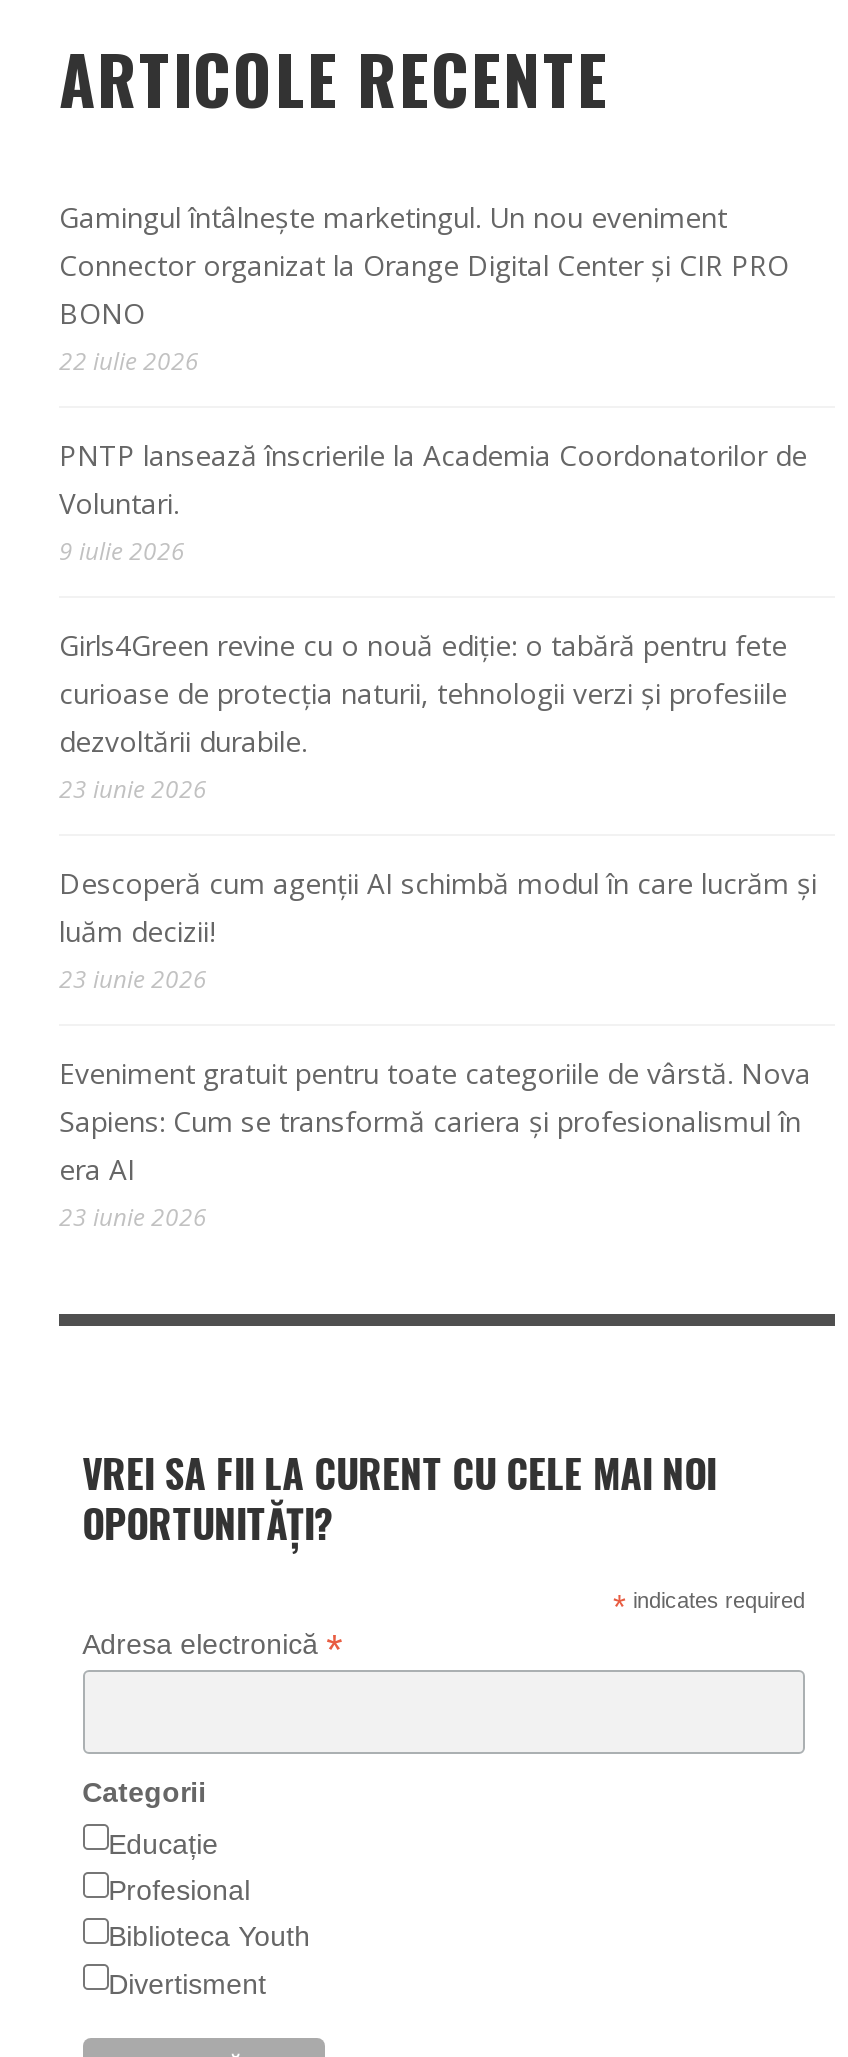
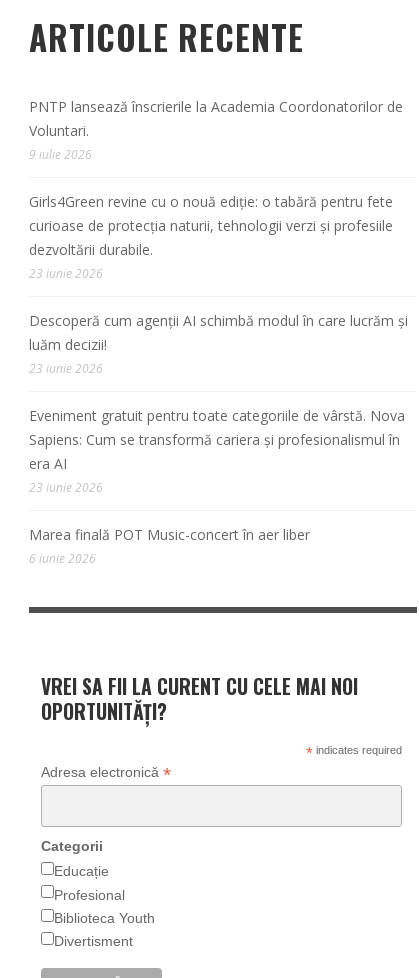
- Gamingul întâlnește marketingul. Un nou eveniment
- Connector organizat la Orange Digital Center și CIR PRO
- BONO
- 22 iulie 2026

moved up: PNTP lansează înscrierile la Academia Coordonatorilor de | Voluntari. | 9 iulie 2026 | ... | era AI | 23 iunie 2026

+ Marea finală POT Music-concert în aer liber
+ 6 iunie 2026
